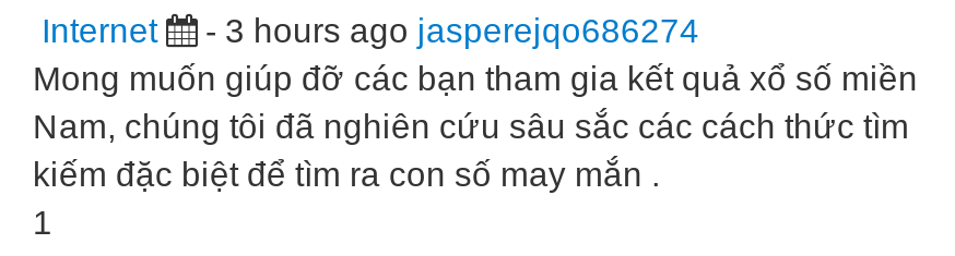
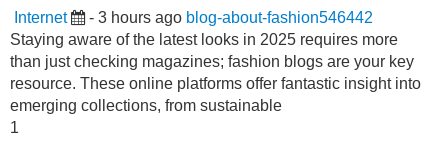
- - 3 hours ago jasperejqo686274
- Mong muốn giúp đỡ các bạn tham gia kết quả xổ số miền
- Nam, chúng tôi đã nghiên cứu sâu sắc các cách thức tìm
- kiếm đặc biệt để tìm ra con số may mắn .
+ - 3 hours ago blog-about-fashion546442
+ Staying aware of the latest looks in 2025 requires more
+ than just checking magazines; fashion blogs are your key
+ resource. These online platforms offer fantastic insight into
+ emerging collections, from sustainable
